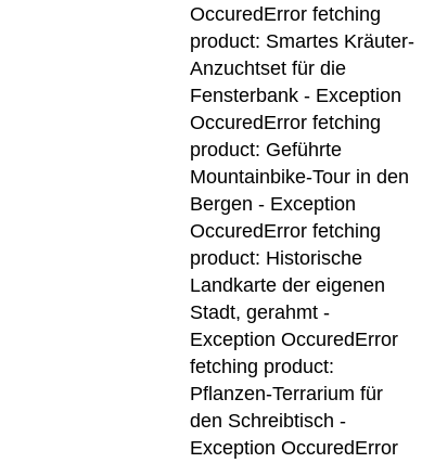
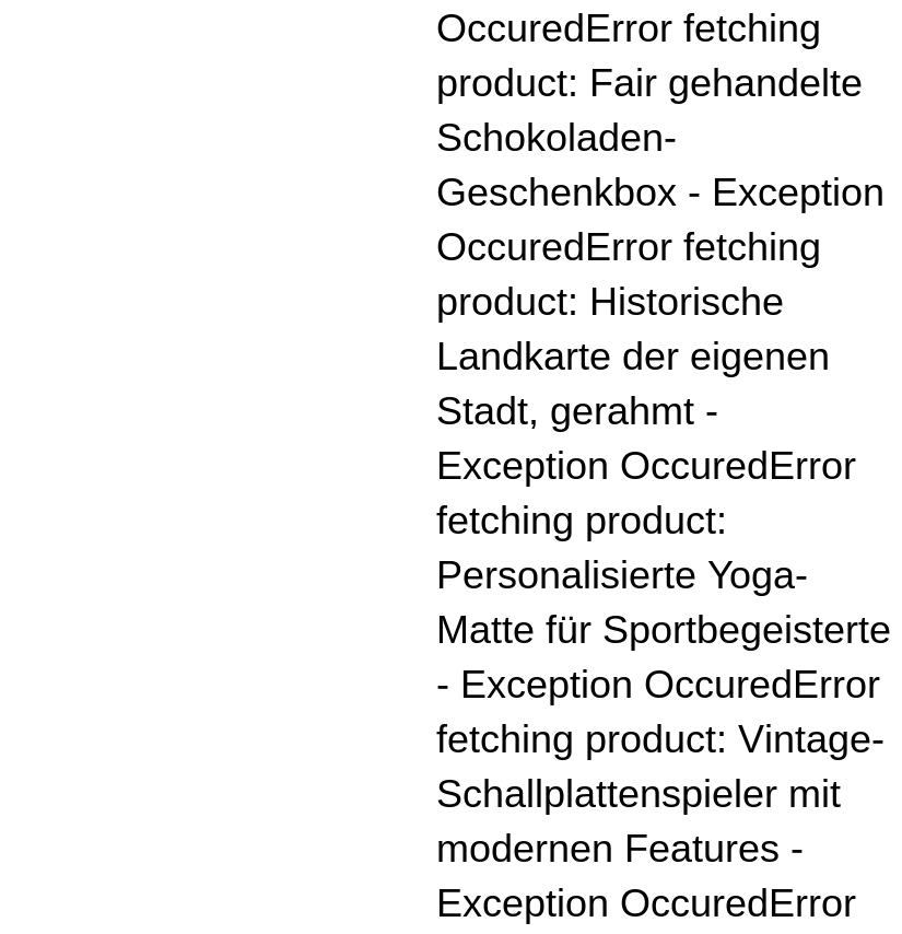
- product: Smartes Kräuter-
- Anzuchtset für die
- Fensterbank - Exception
- OccuredError fetching
- product: Geführte
- Mountainbike-Tour in den
- Bergen - Exception
+ product: Fair gehandelte
+ Schokoladen-
+ Geschenkbox - Exception

moved up: OccuredError fetching | product: Historische | Landkarte der eigenen | Stadt, gerahmt - | Exception OccuredError | fetching product:

- Pflanzen-Terrarium für
- den Schreibtisch -
+ Personalisierte Yoga-
+ Matte für Sportbegeisterte
+ - Exception OccuredError
+ fetching product: Vintage-
+ Schallplattenspieler mit
+ modernen Features -
